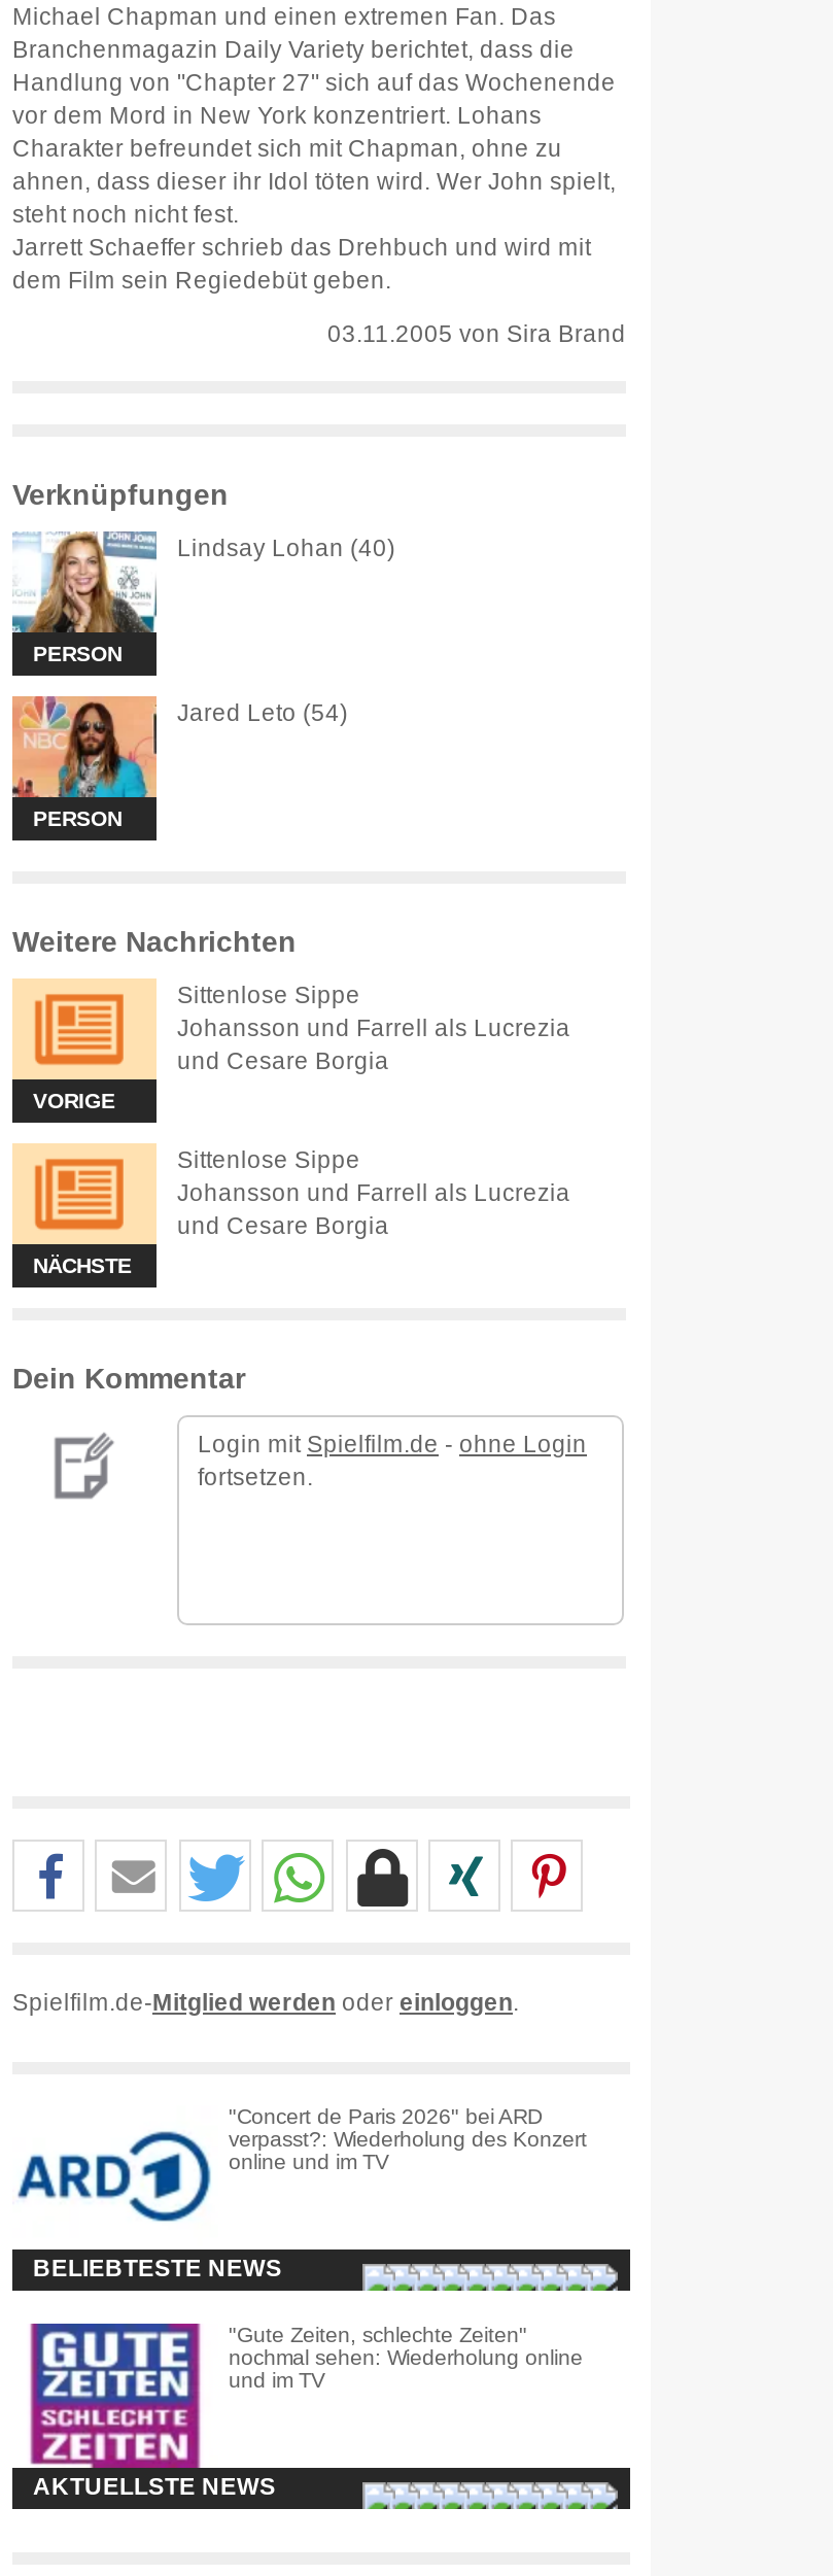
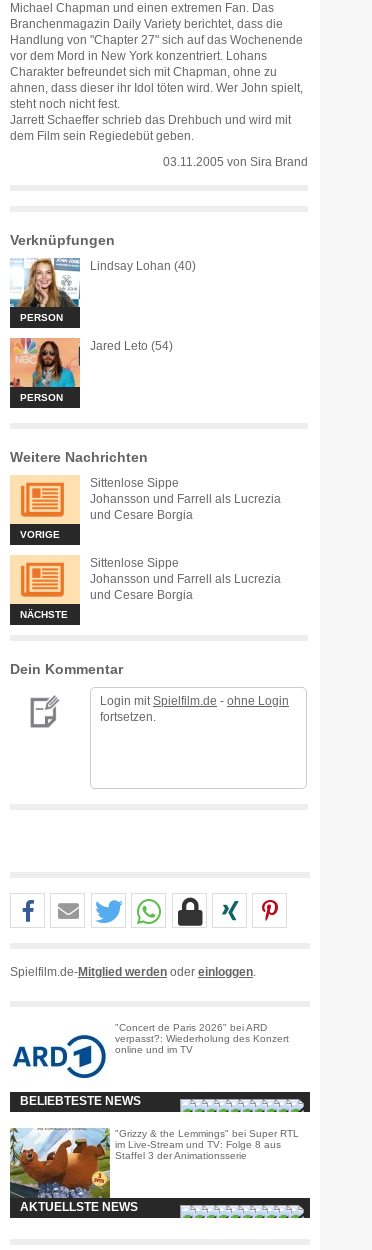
- [image]
- "Gute Zeiten, schlechte Zeiten"
- nochmal sehen: Wiederholung online
- und im TV
+ [image]
+ "Grizzy & the Lemmings" bei Super RTL
+ im Live-Stream und TV: Folge 8 aus
+ Staffel 3 der Animationsserie
